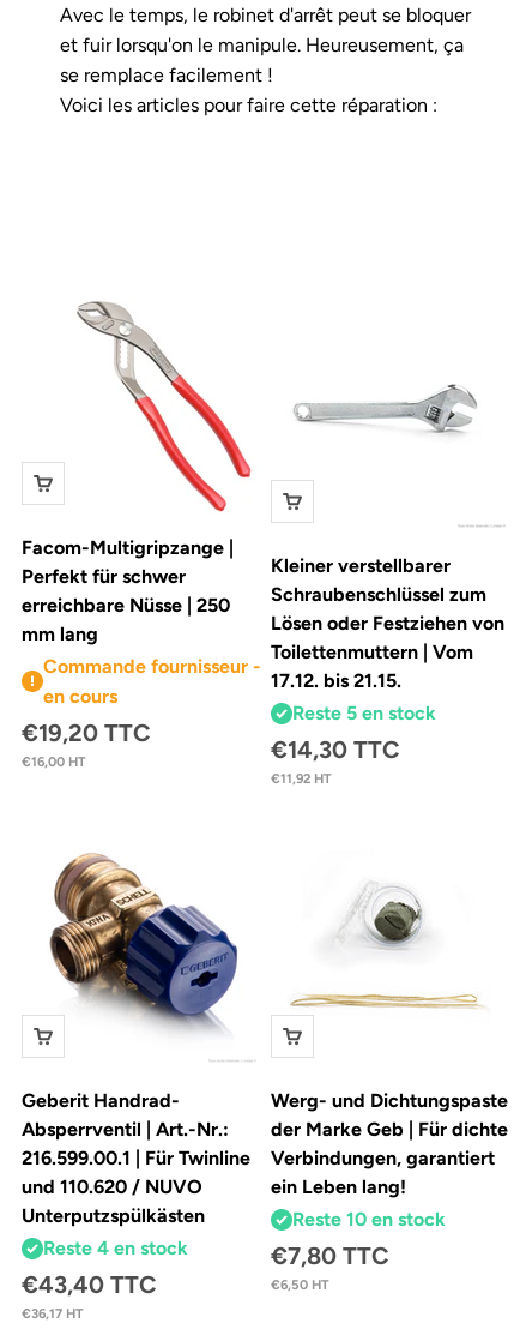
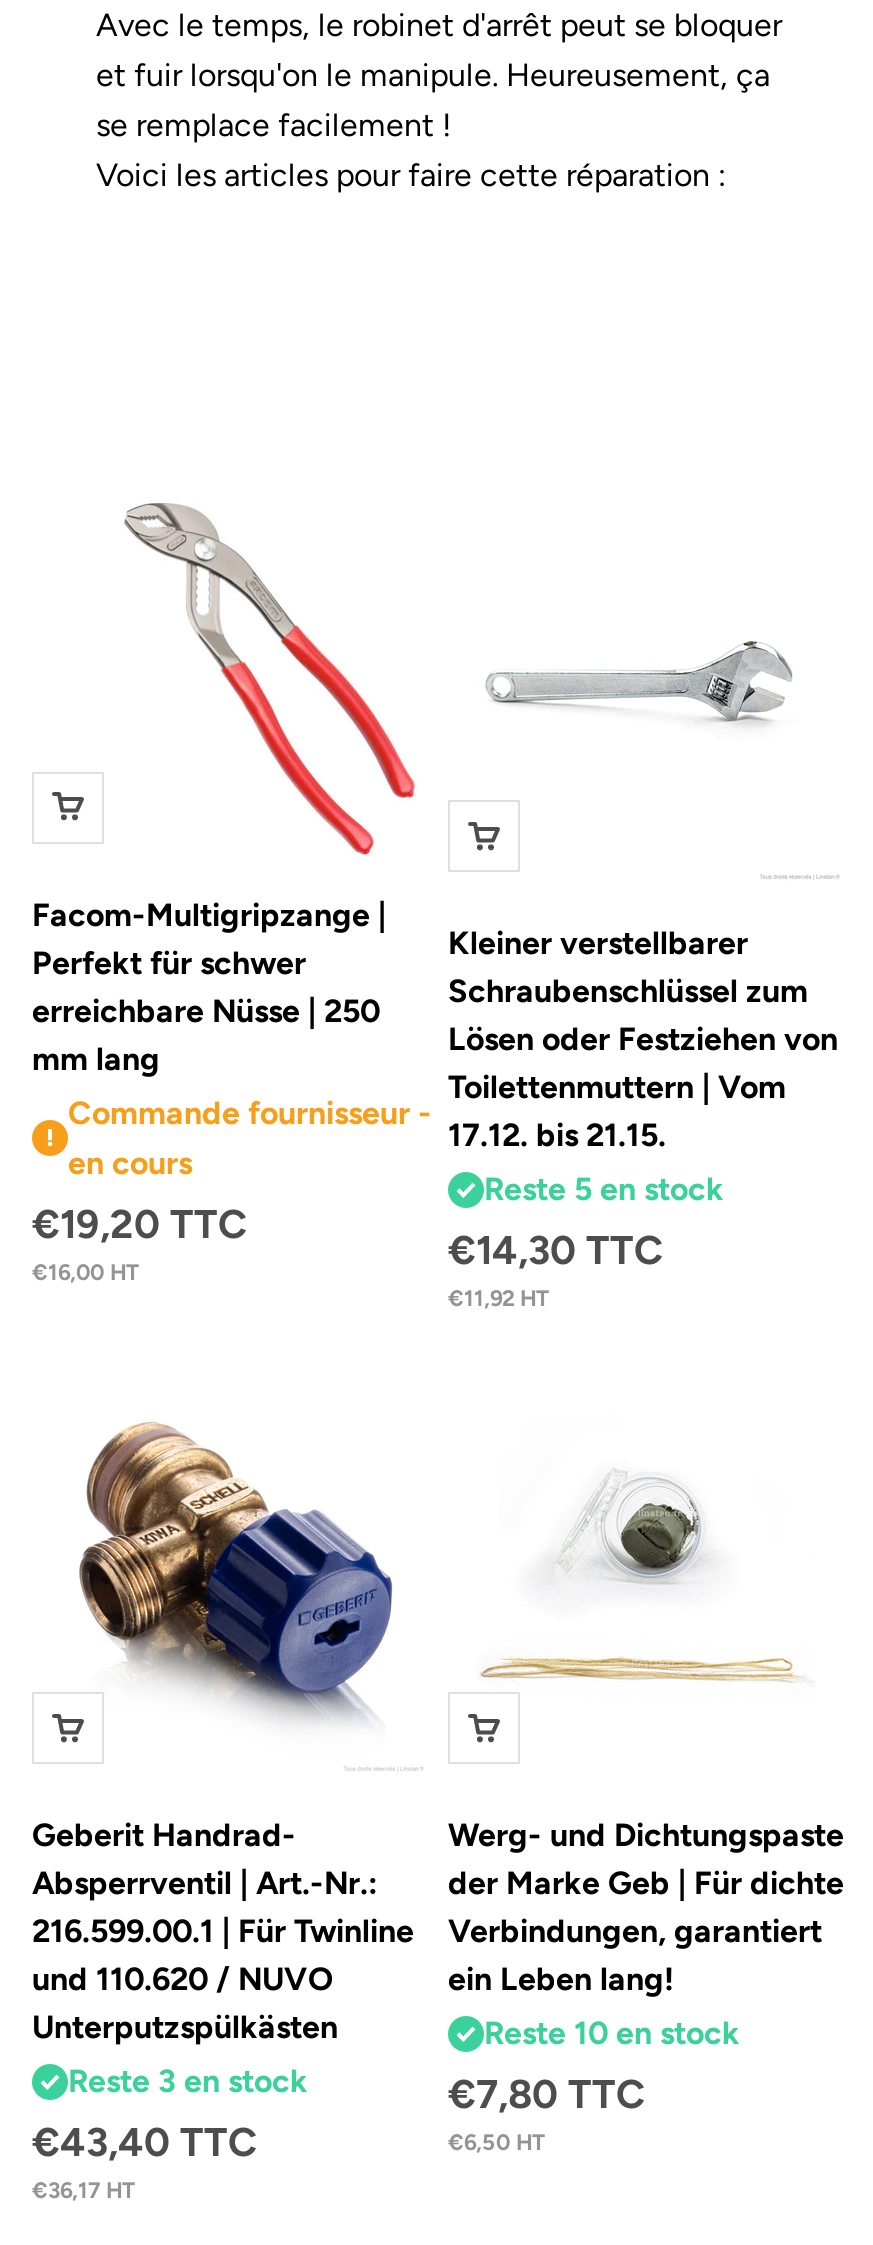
- Reste 4 en stock
+ Reste 3 en stock
